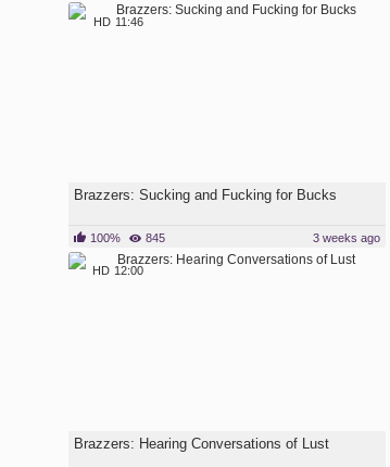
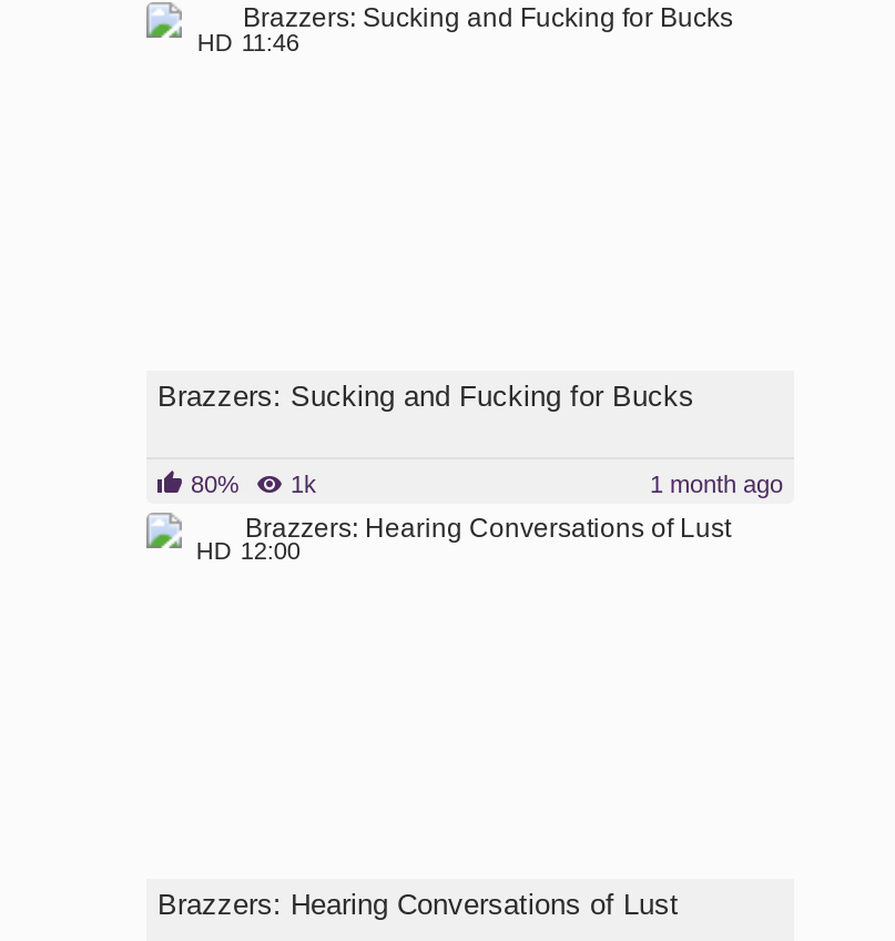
- 100%
- 845
- 3 weeks ago
+ 80%
+ 1k
+ 1 month ago
